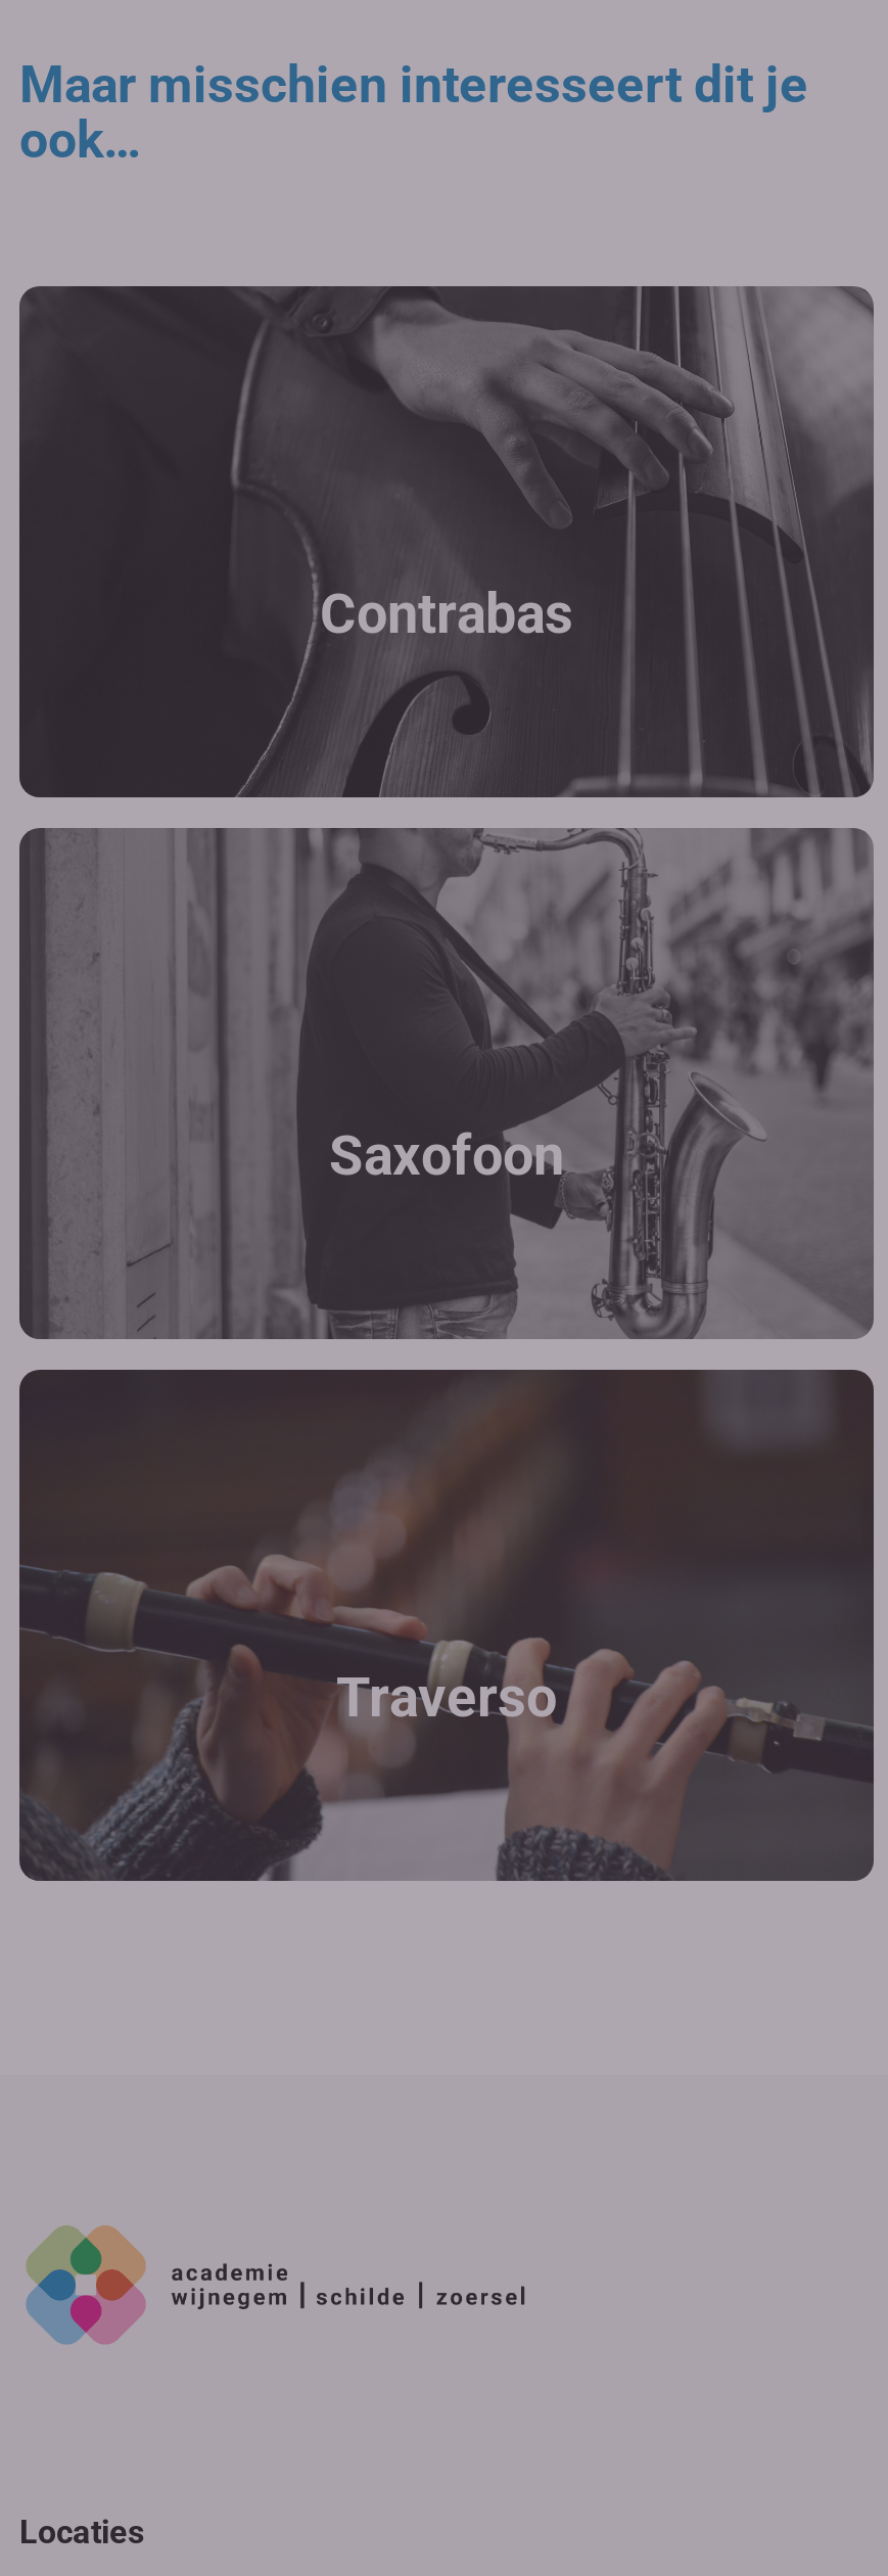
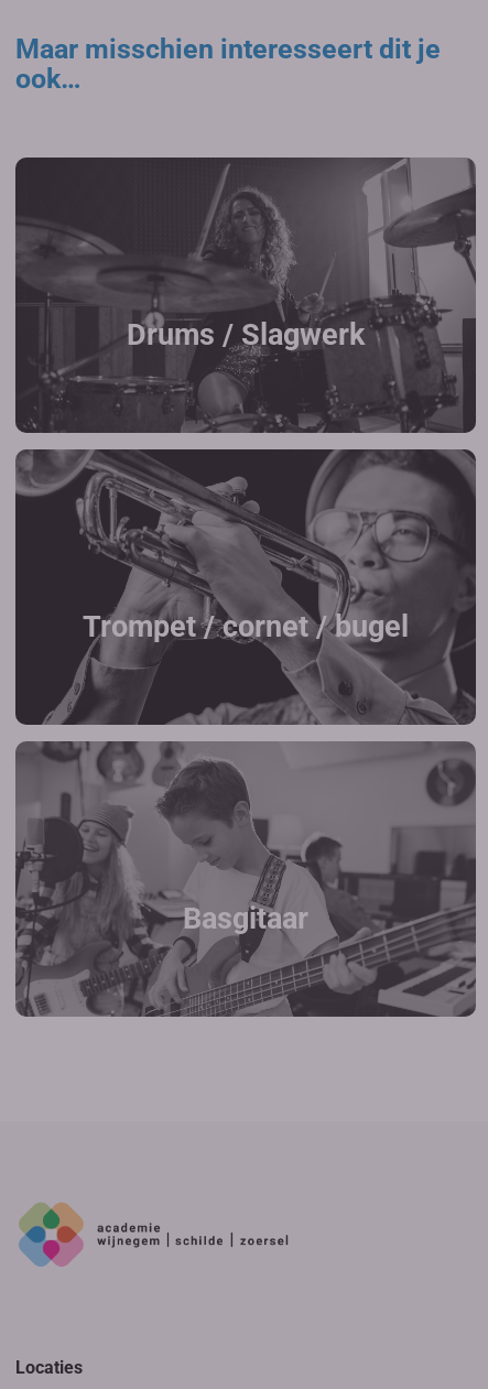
- [image]
- Contrabas
+ [image]
+ Drums / Slagwerk

- [image]
- Saxofoon
+ [image]
+ Trompet / cornet / bugel

- [image]
- Traverso
+ [image]
+ Basgitaar
